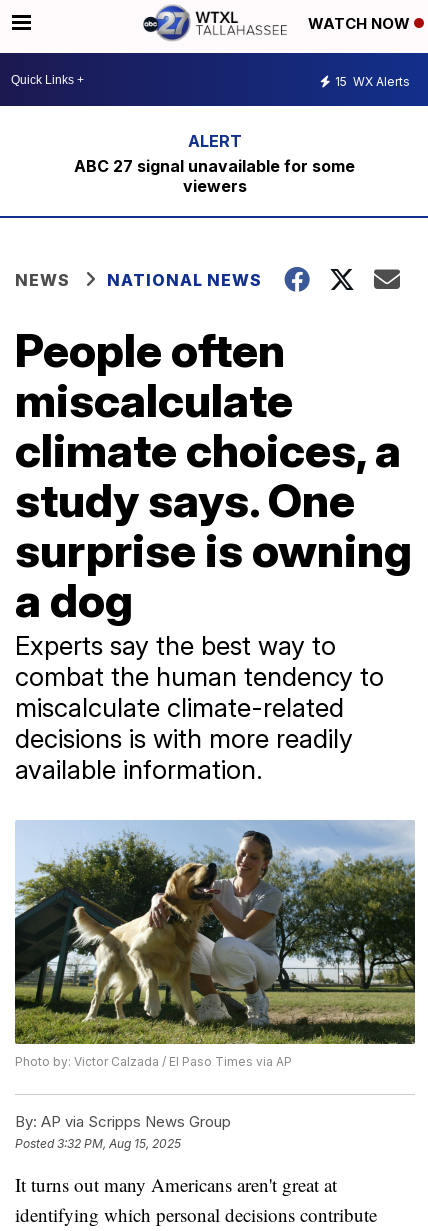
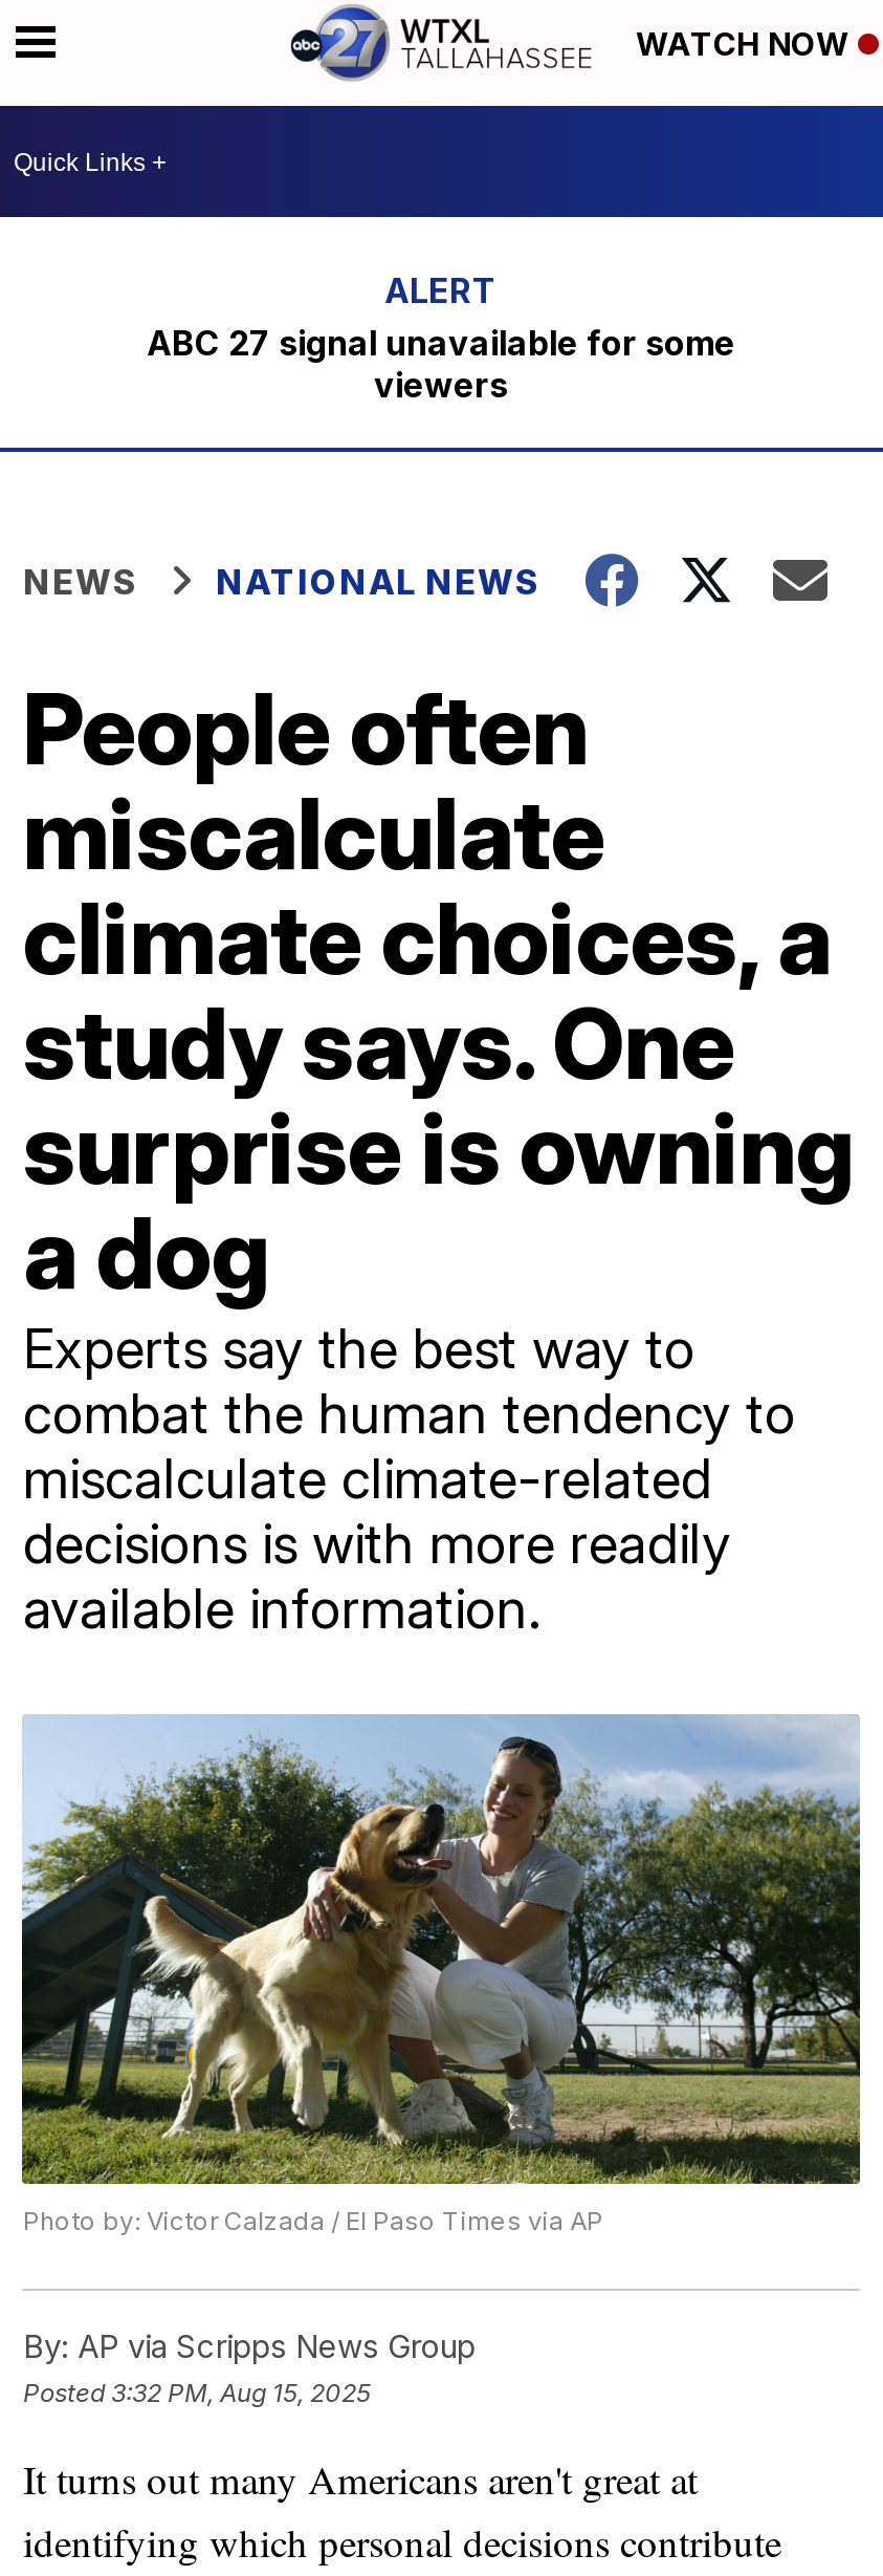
- 15 WX Alerts
